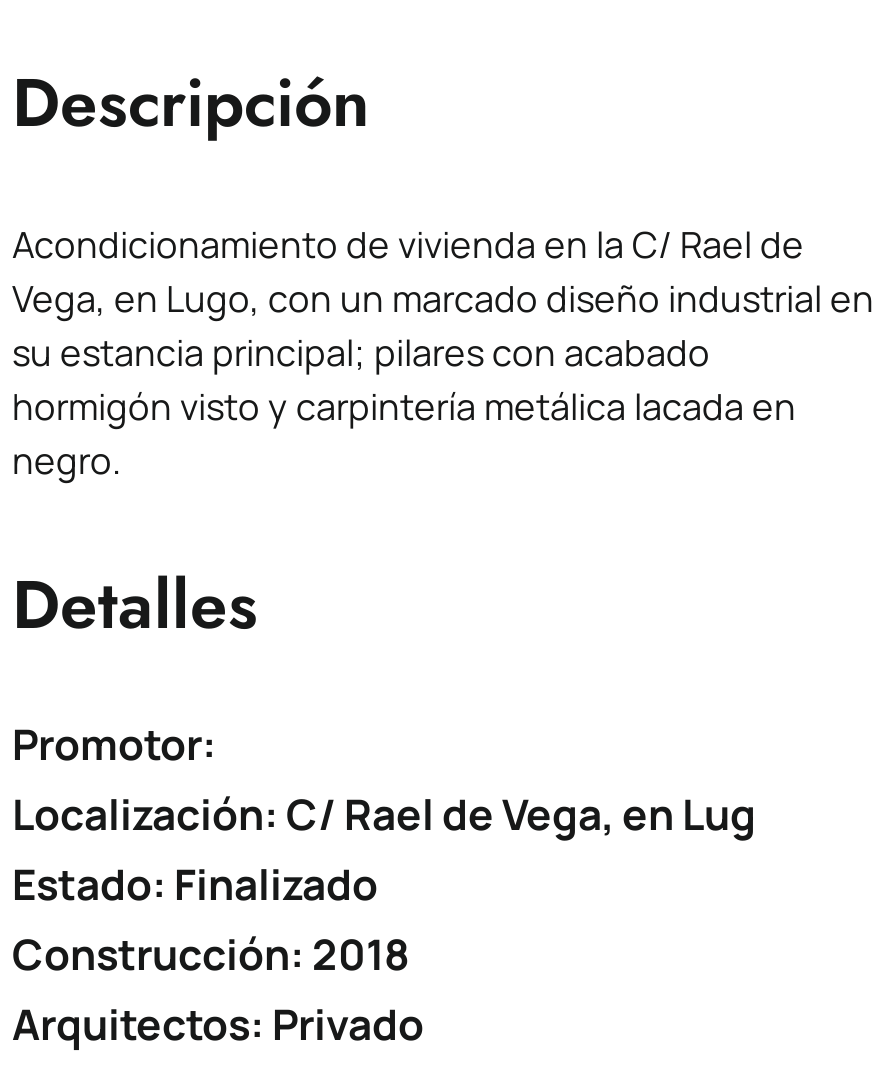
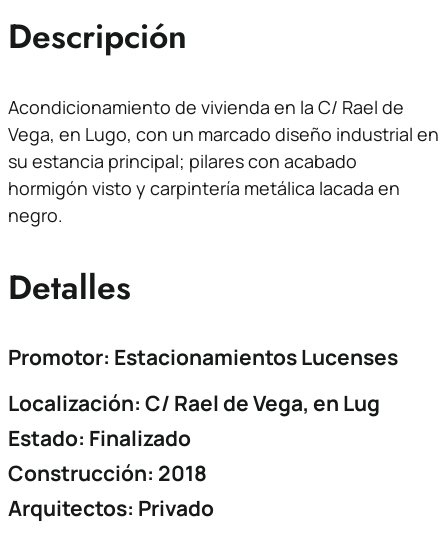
- Promotor:
+ Promotor: Estacionamientos Lucenses
